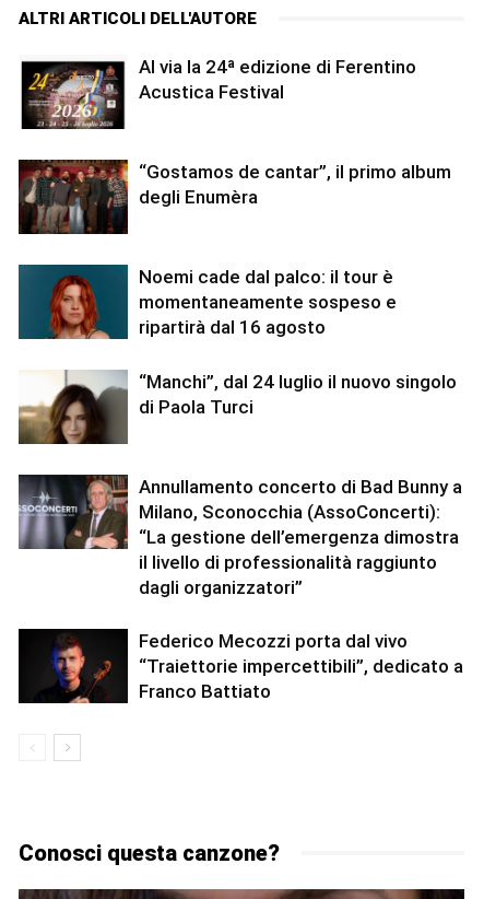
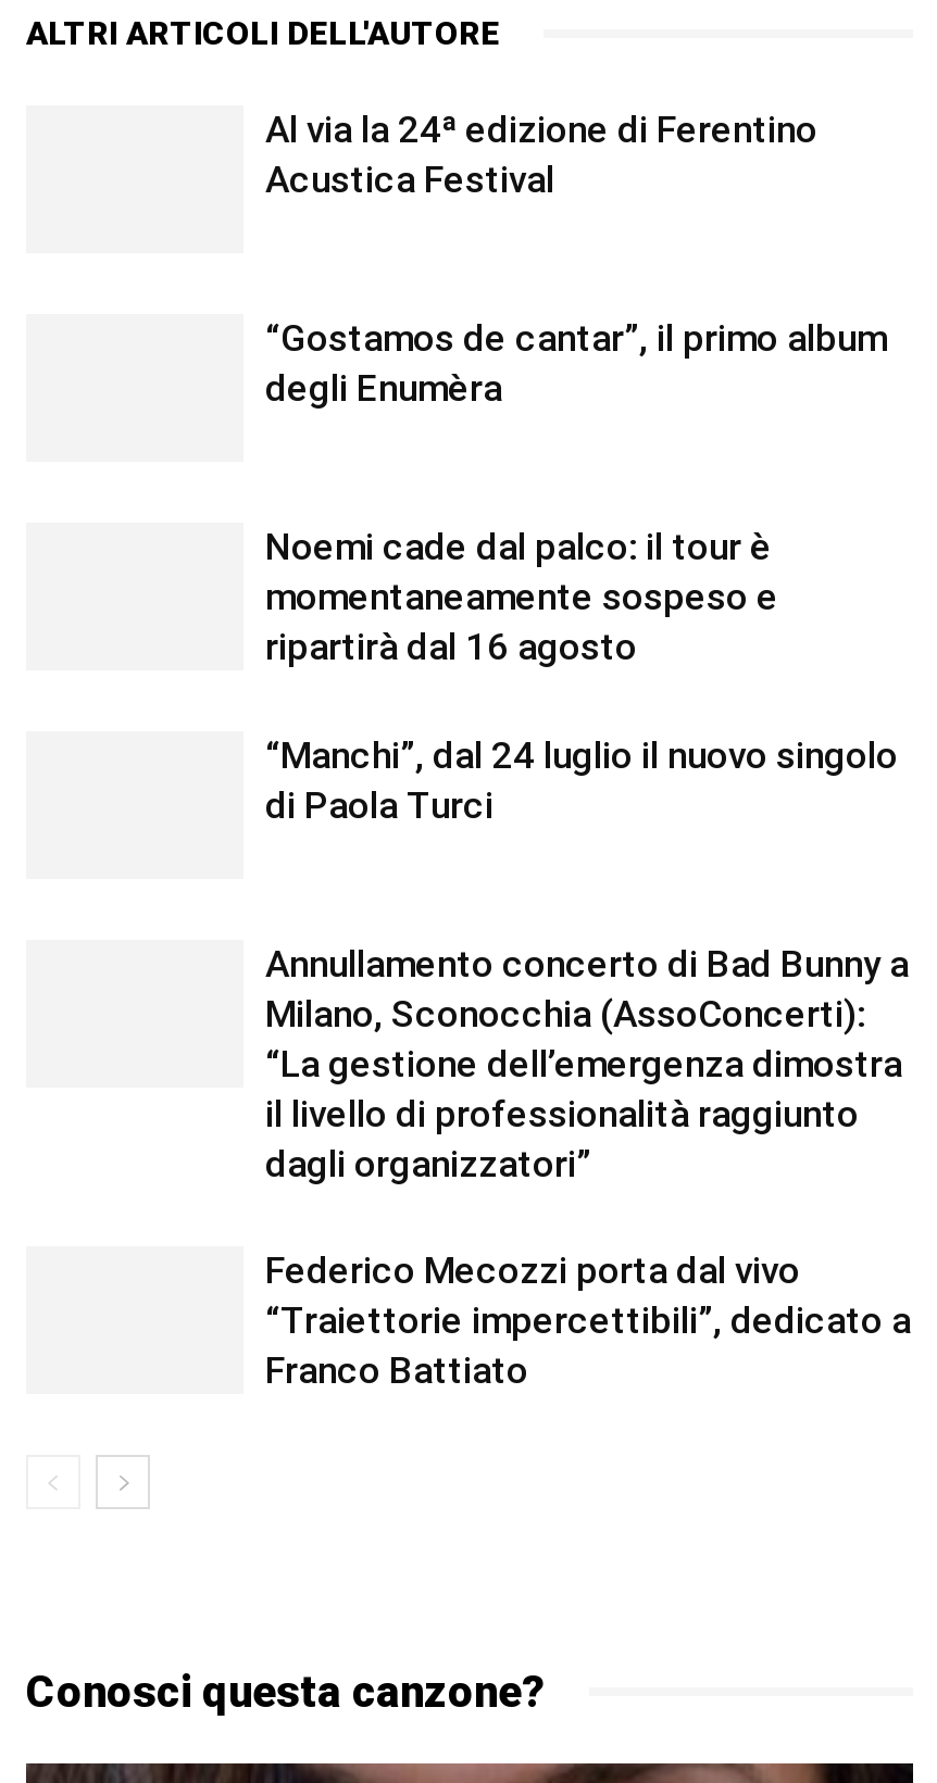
- [image]

- [image]

- [image]

- [image]

- [image]

- [image]
